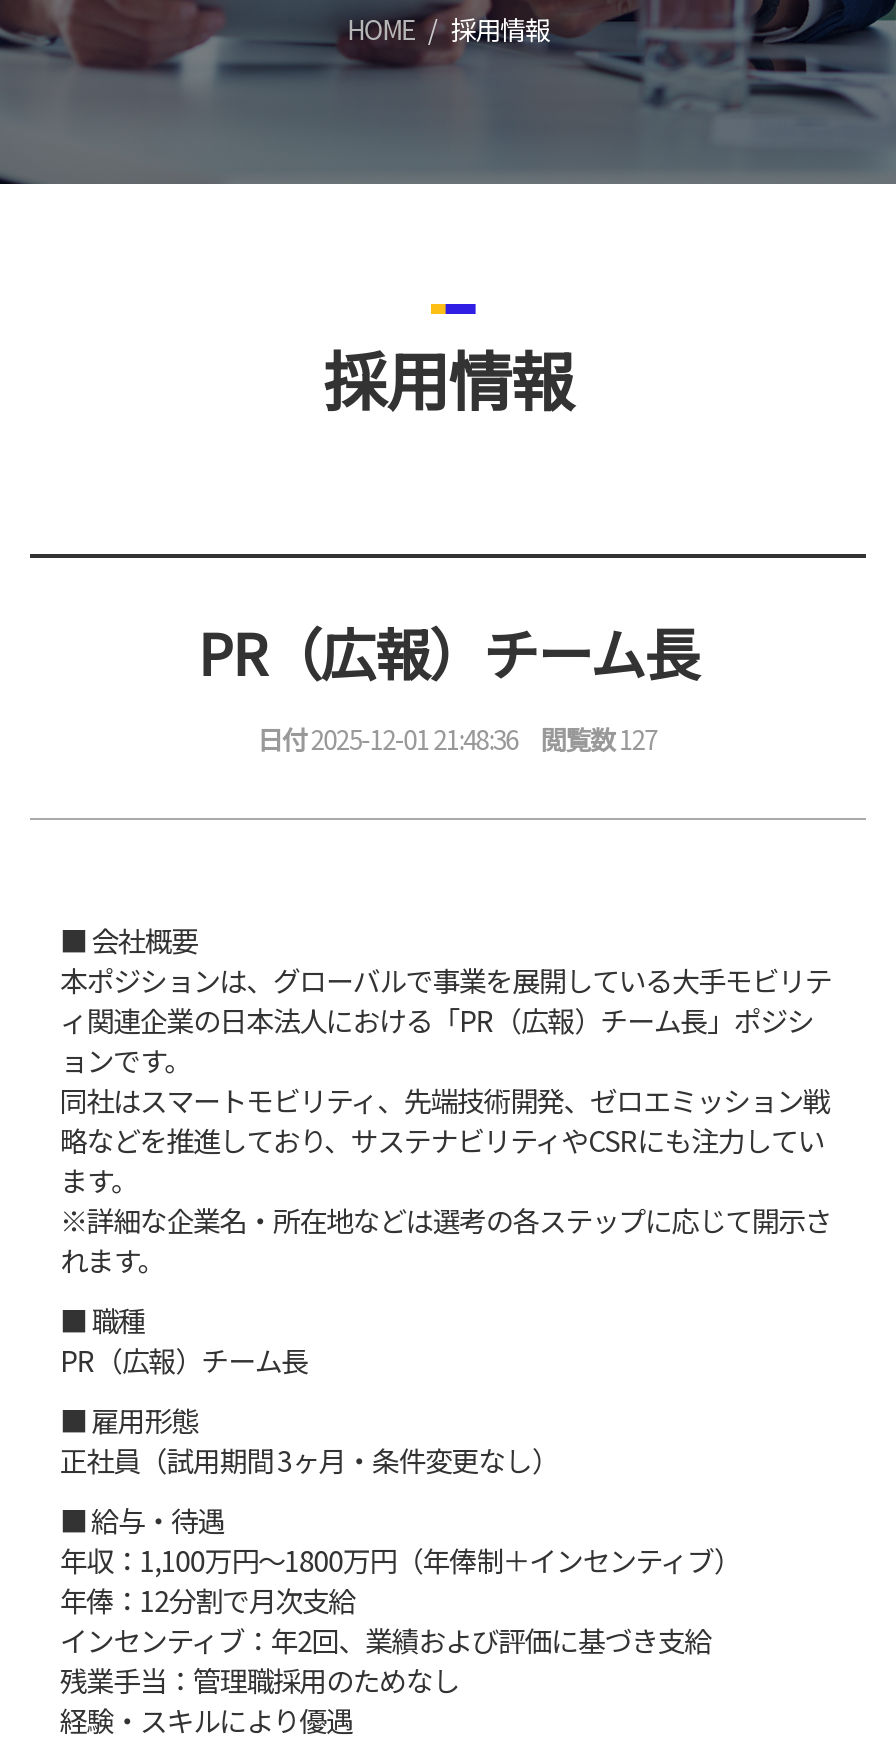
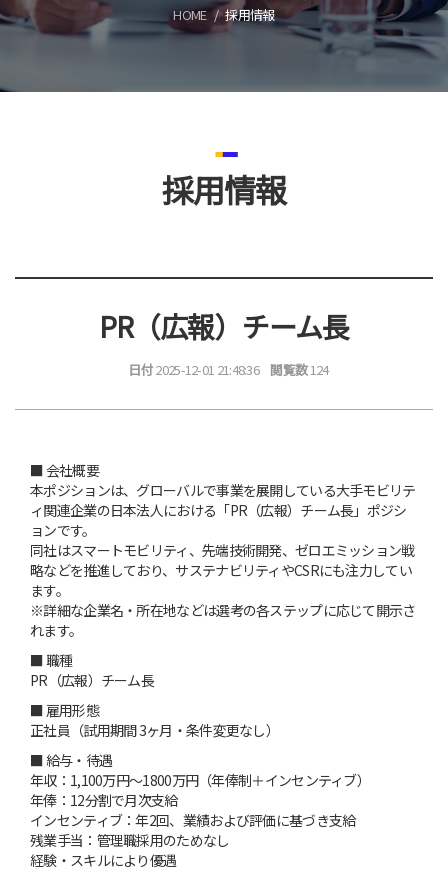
- 日付2025-12-01 21:48:36 閲覧数127
+ 日付2025-12-01 21:48:36 閲覧数124
